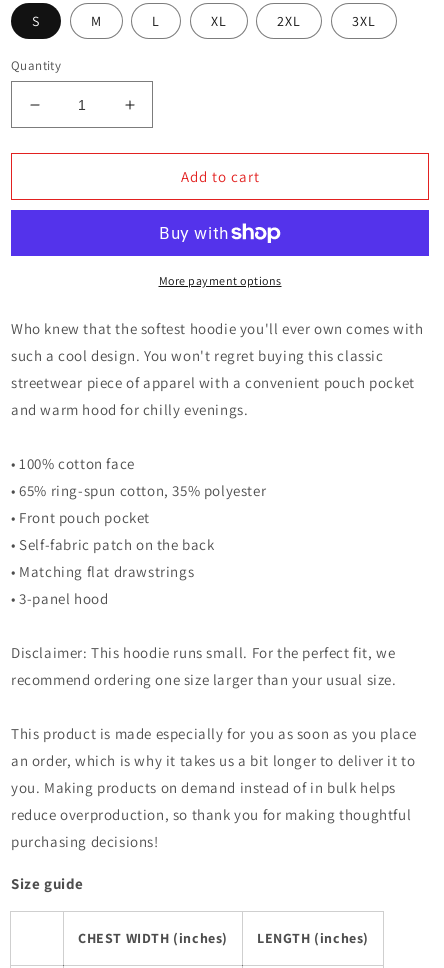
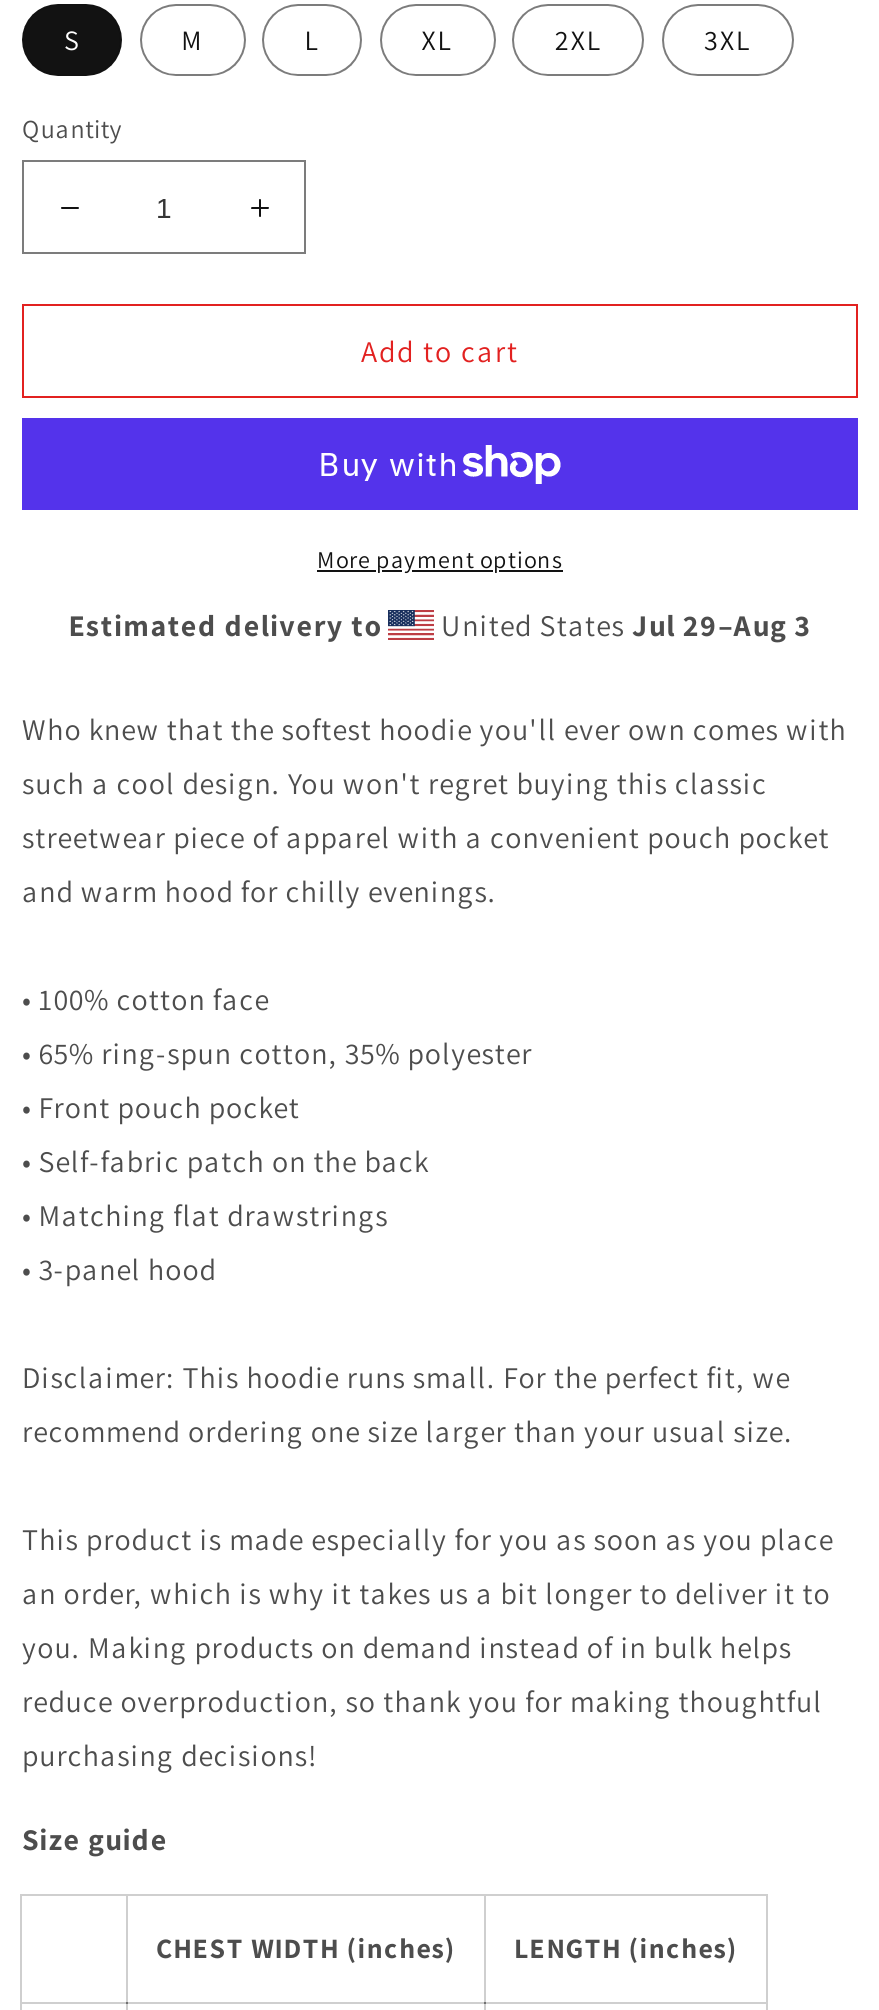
+ Estimated delivery to
+ United States Jul 29–Aug 3
